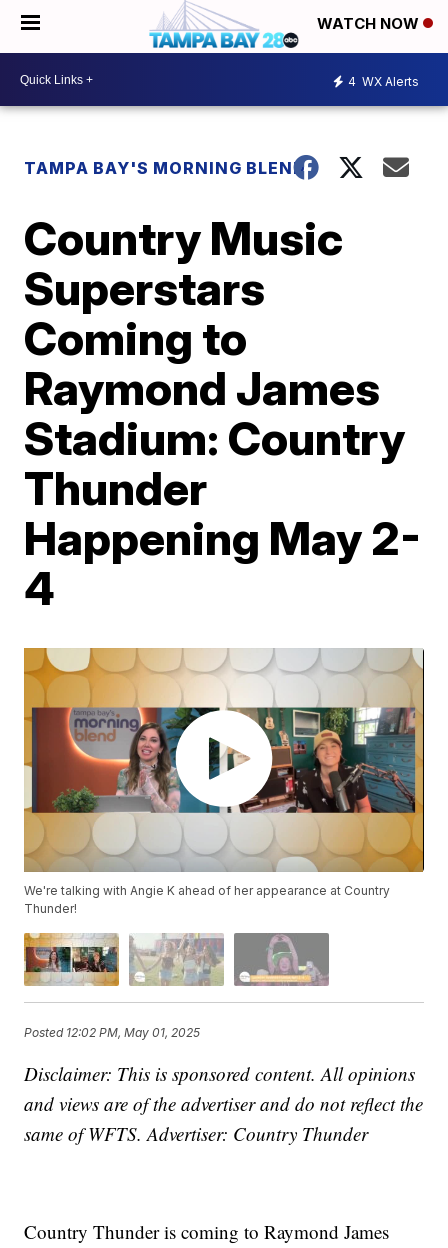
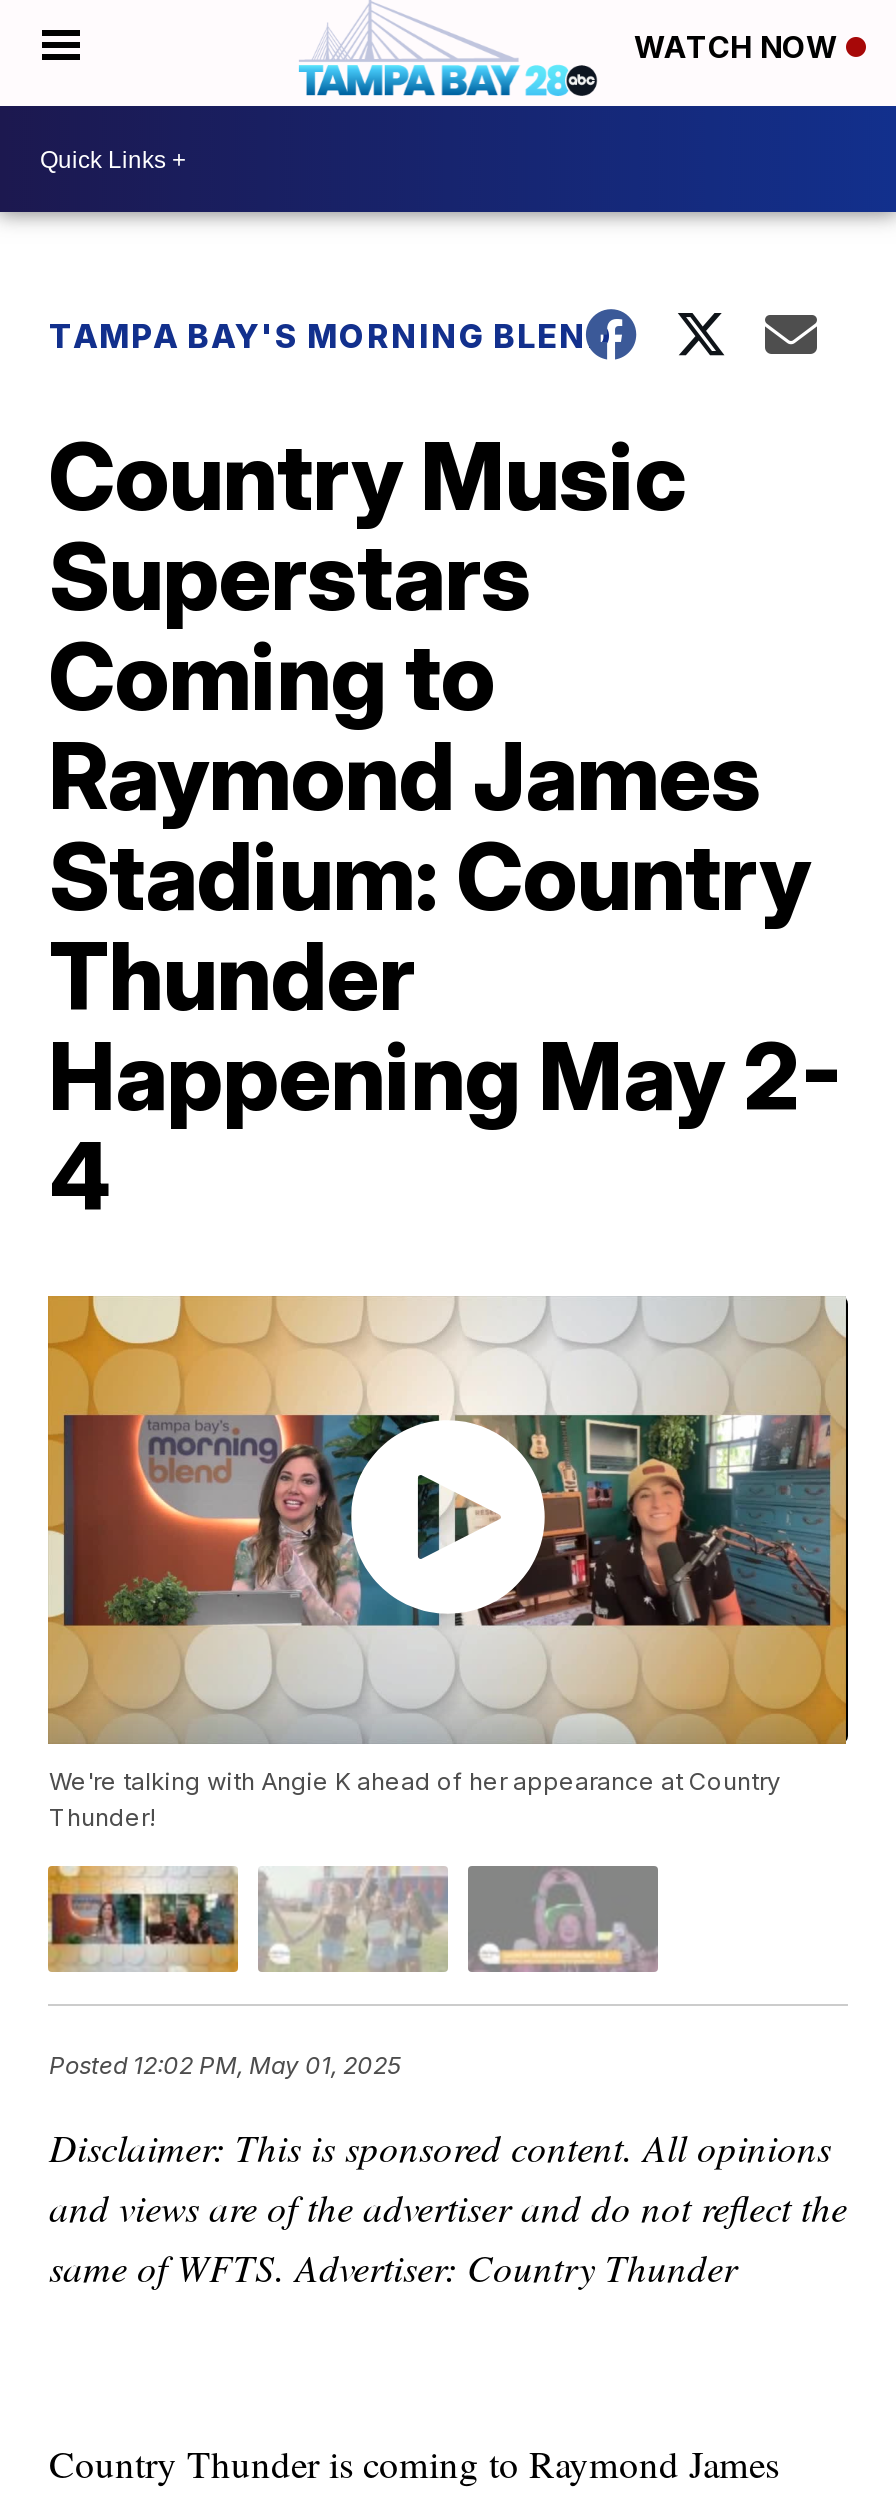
- 4 WX Alerts
